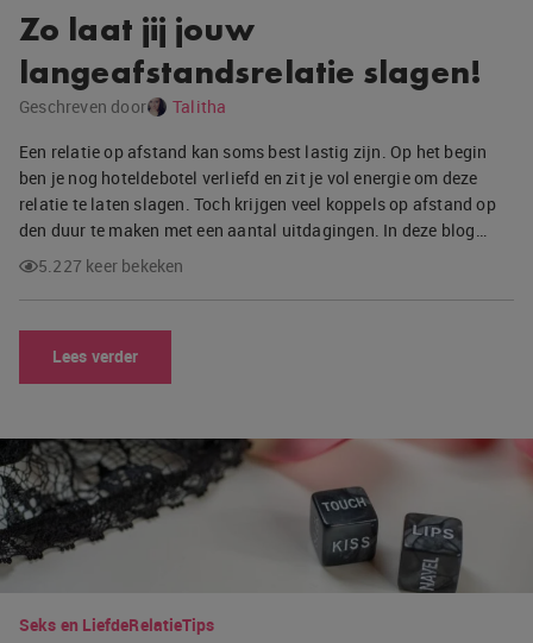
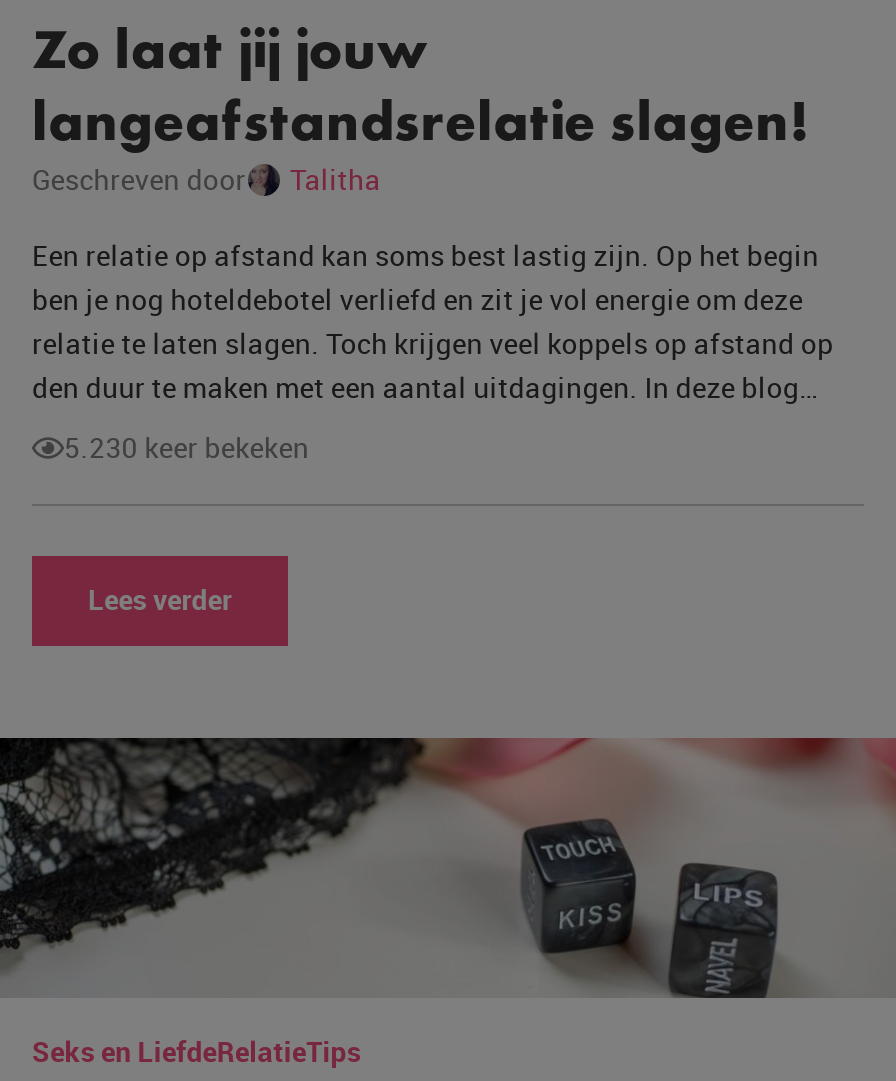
- 5.227 keer bekeken
+ 5.230 keer bekeken
